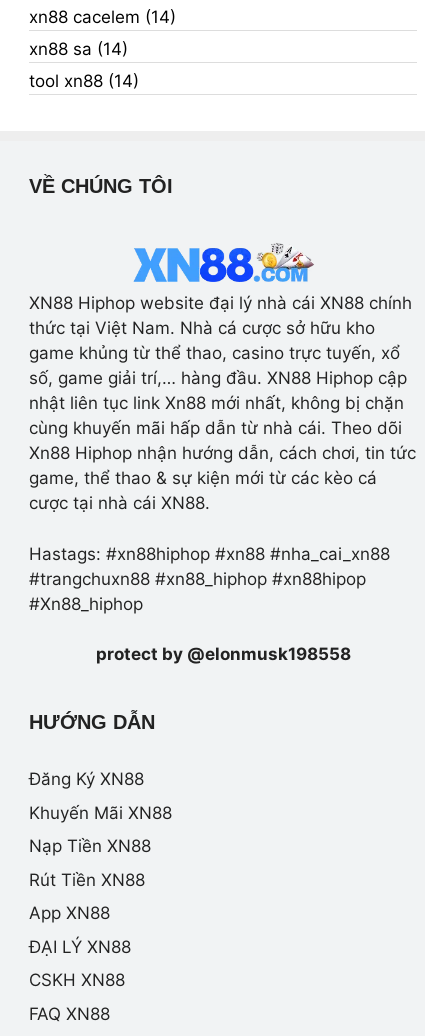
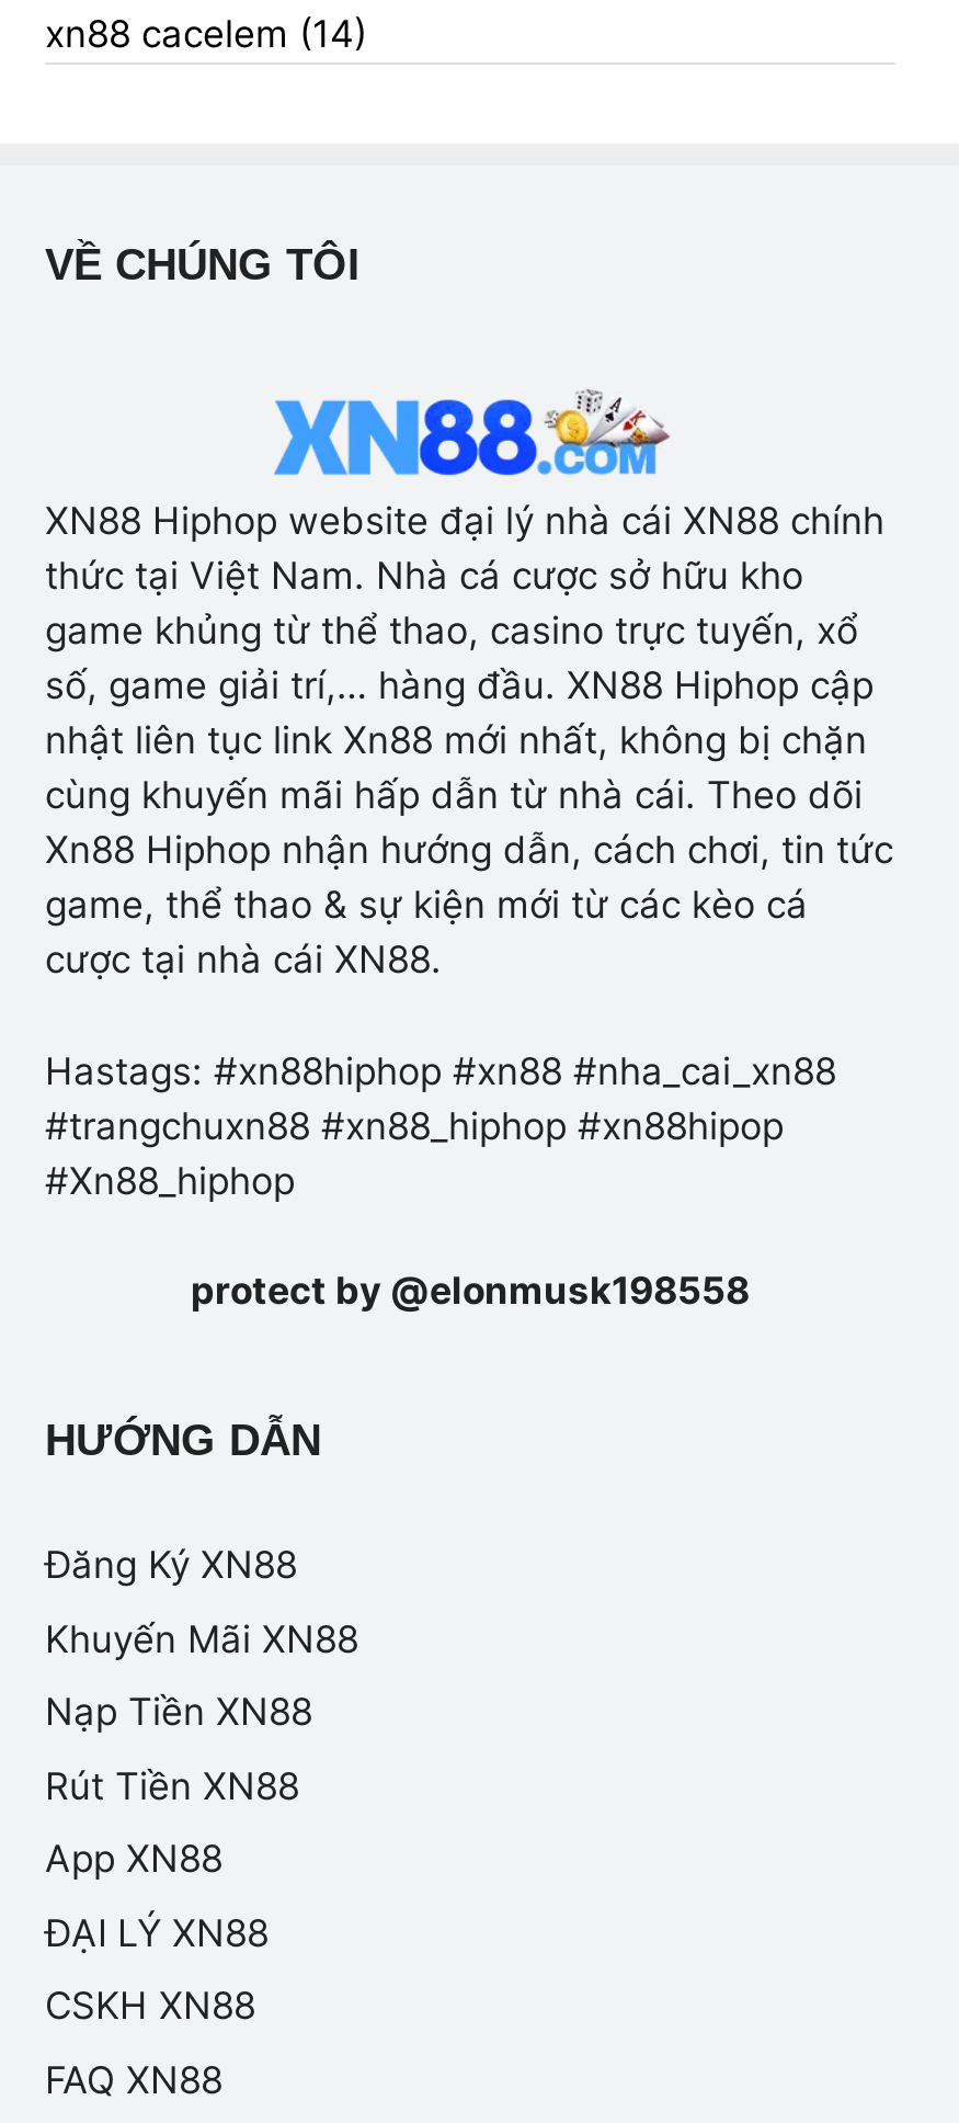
- xn88 sa (14)
- tool xn88 (14)
